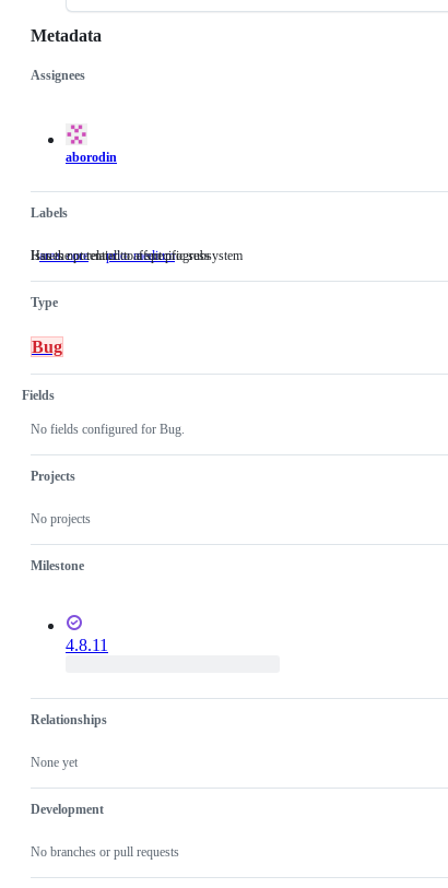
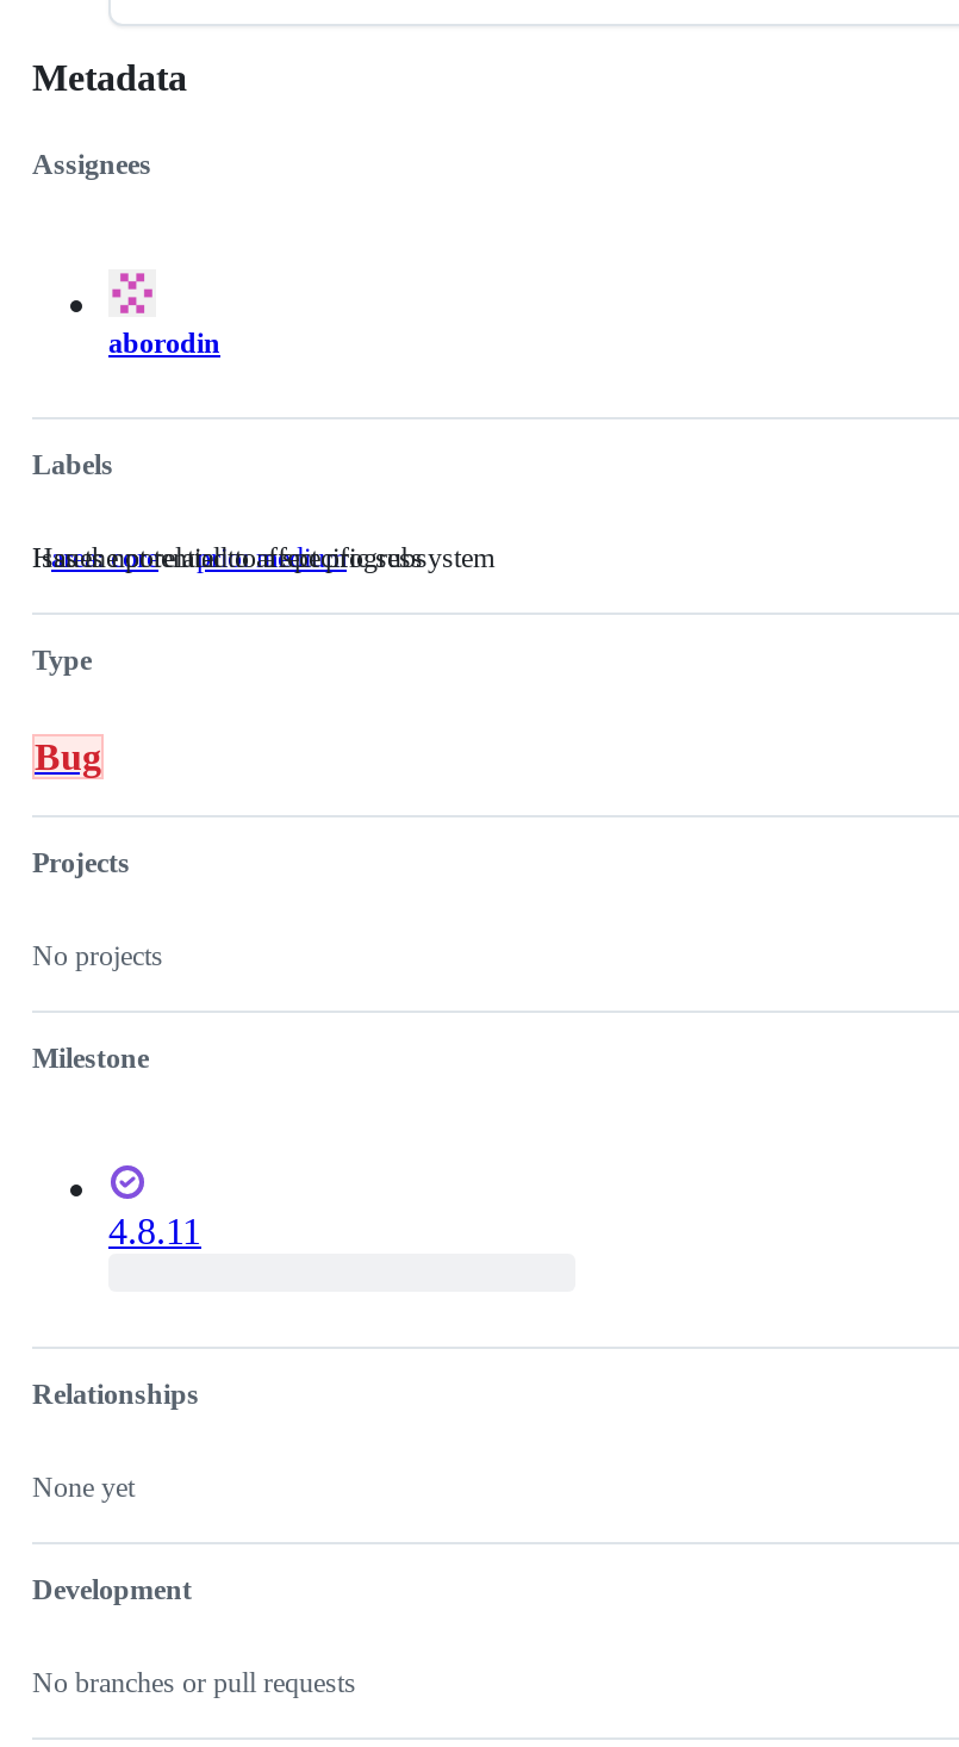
- Fields
- No fields configured for Bug.
